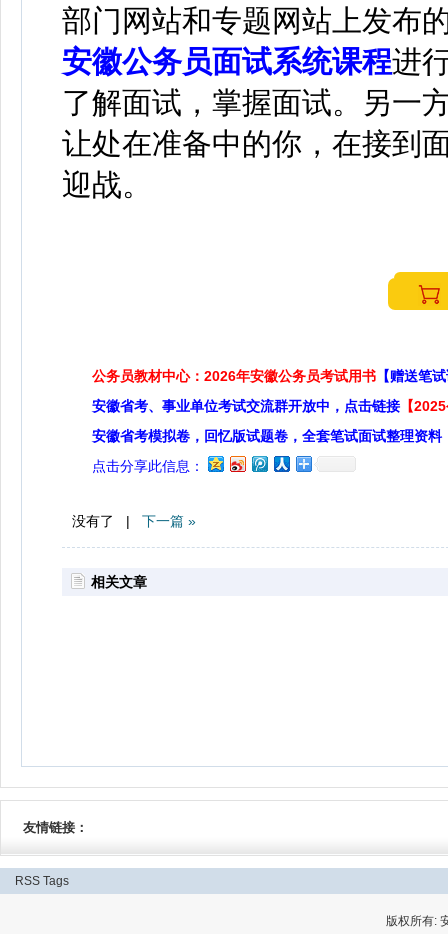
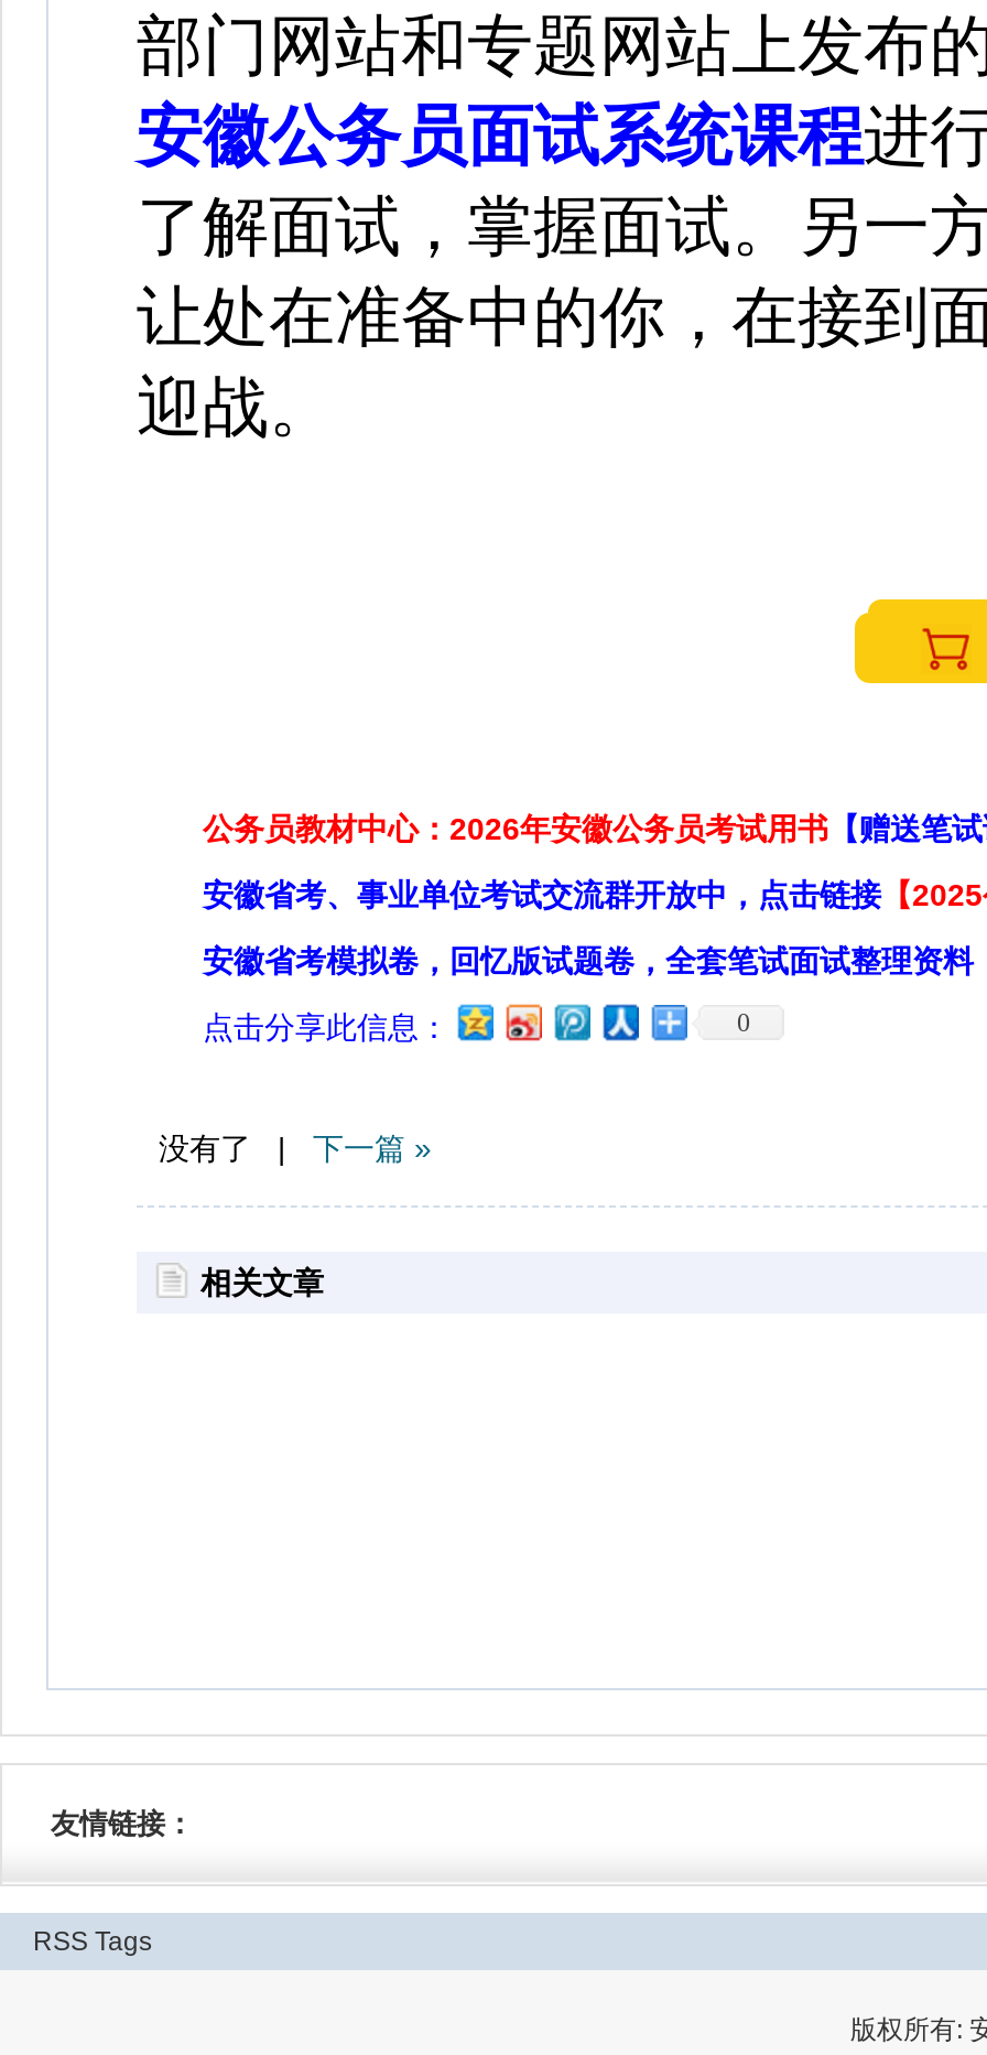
+ 0
